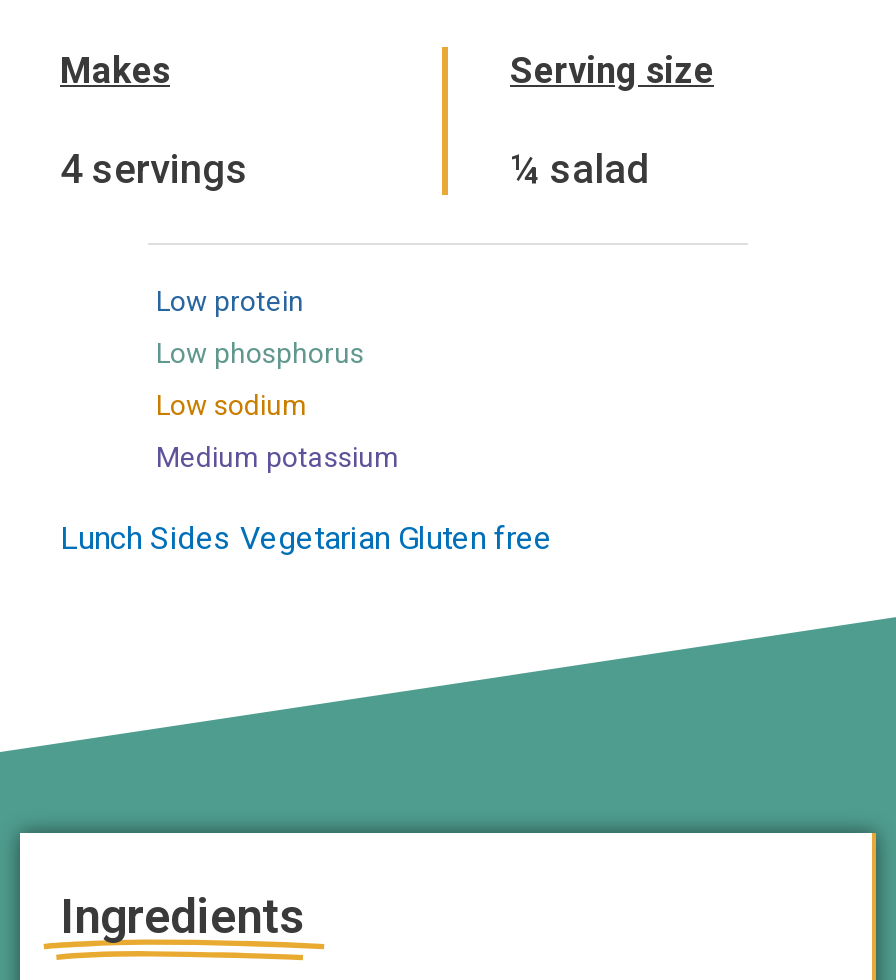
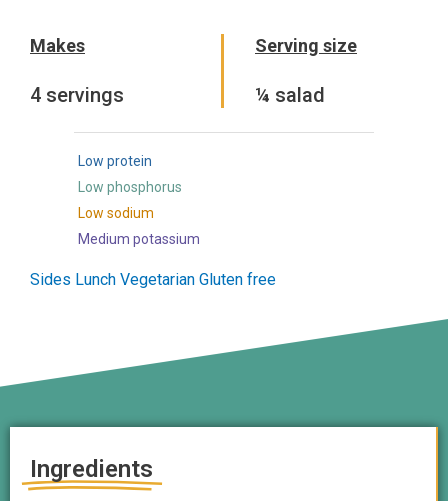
- Lunch Sides Vegetarian Gluten free
+ Sides Lunch Vegetarian Gluten free
